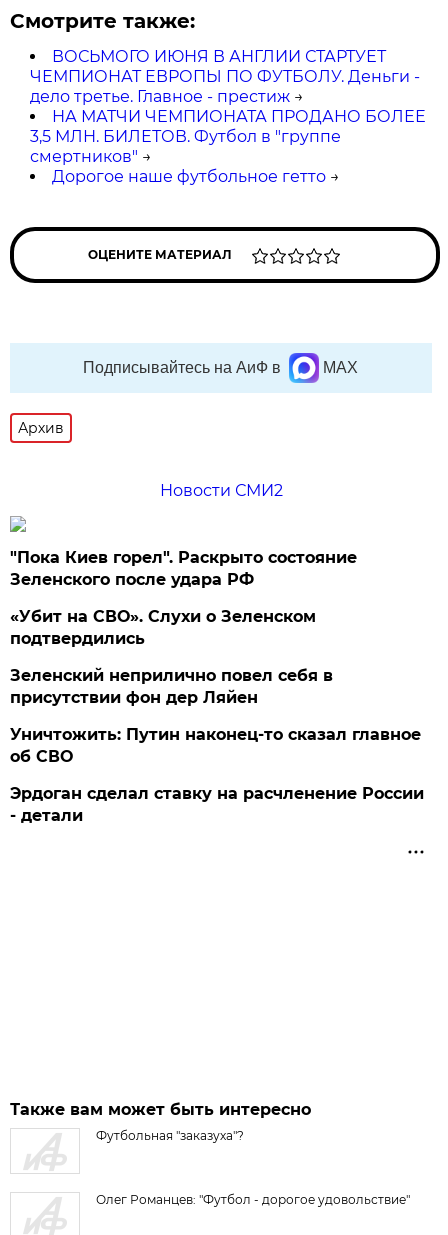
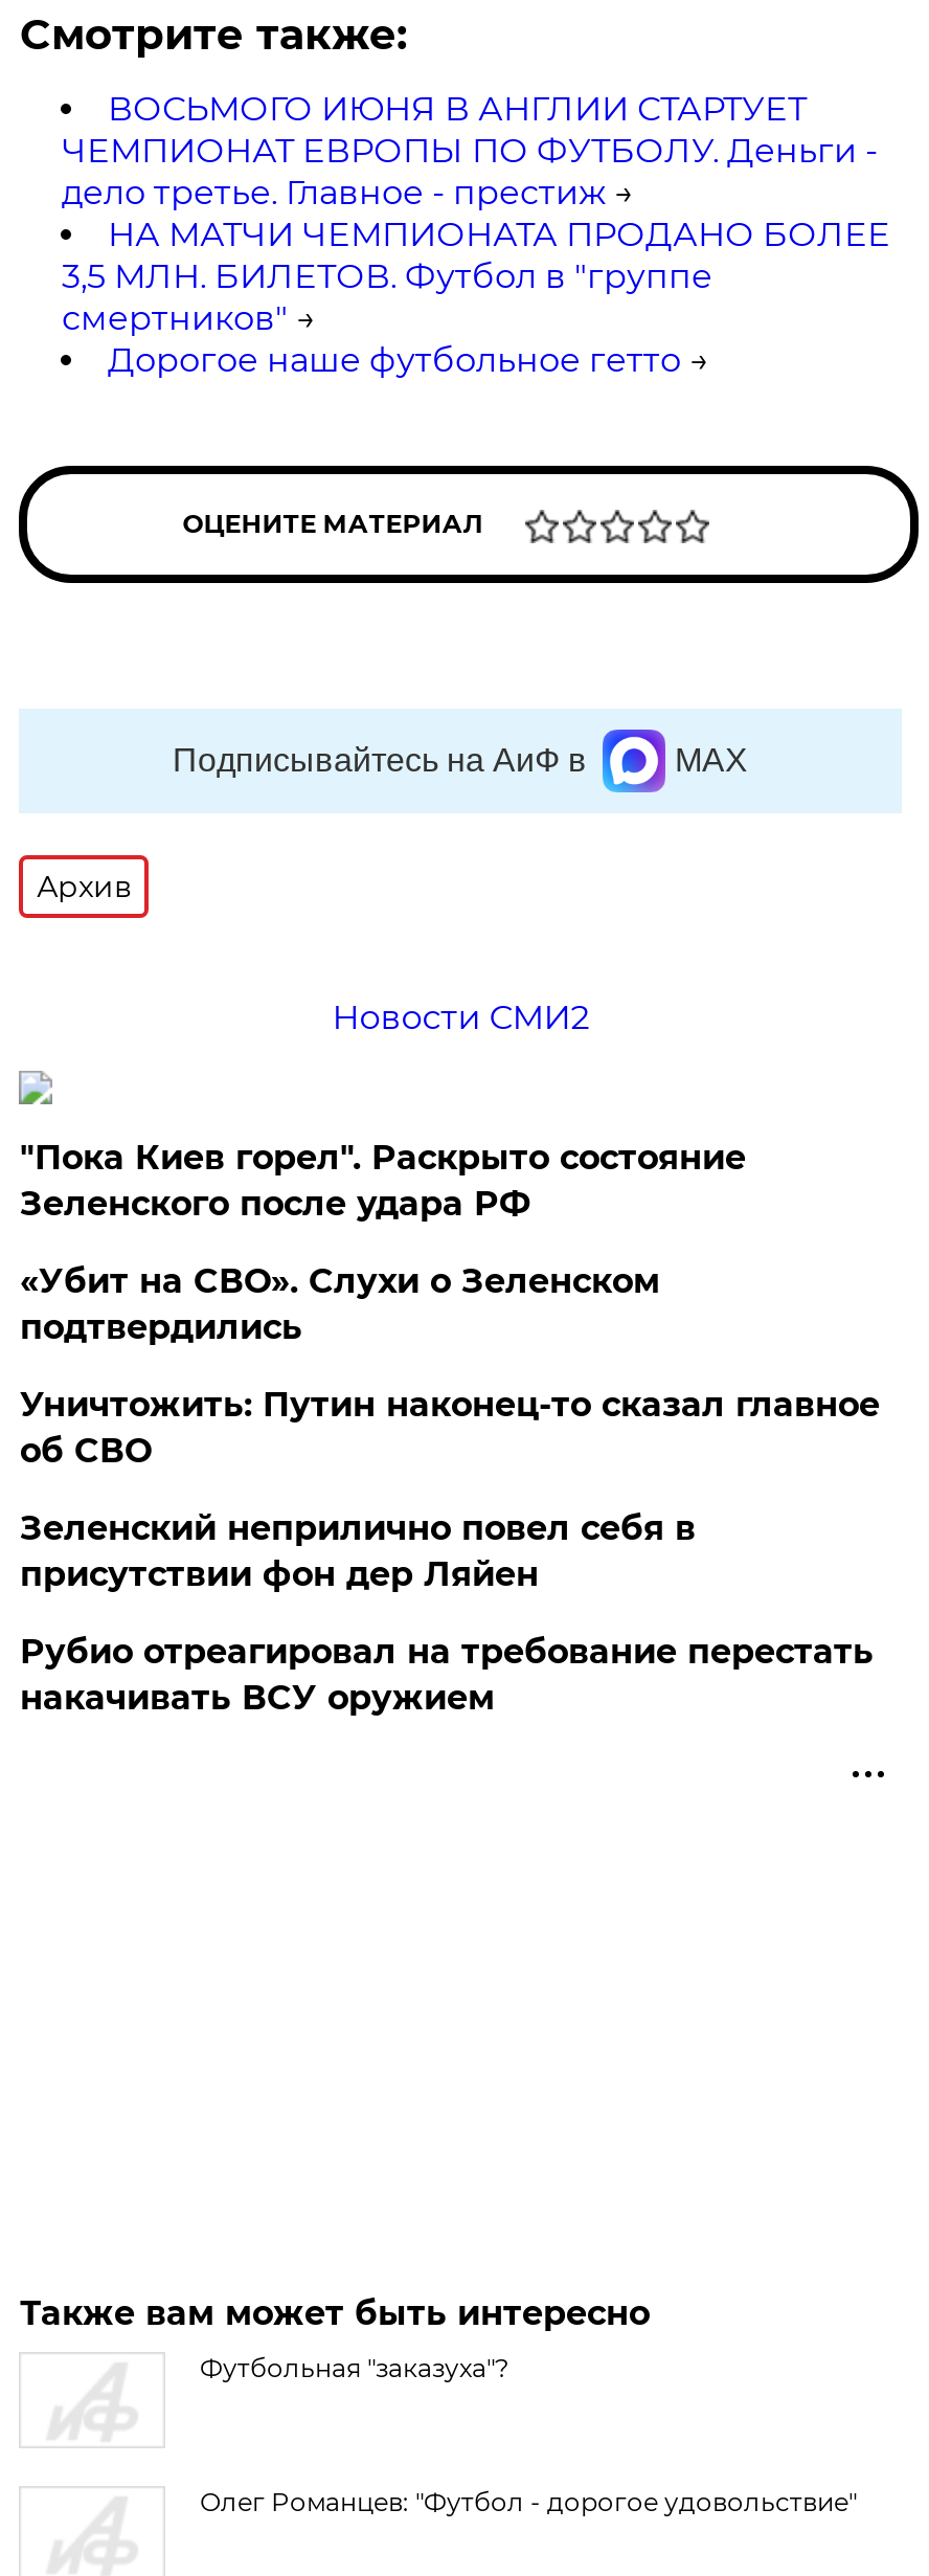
moved down: Зеленский неприлично повел cебя в | присутствии фон дер Ляйен

moved up: Уничтожить: Путин наконец-то сказал главное | об СВО

- Эрдоган сделал ставку на расчленение России
- - детали
+ Рубио отреагировал на требование перестать
+ накачивать ВСУ оружием
